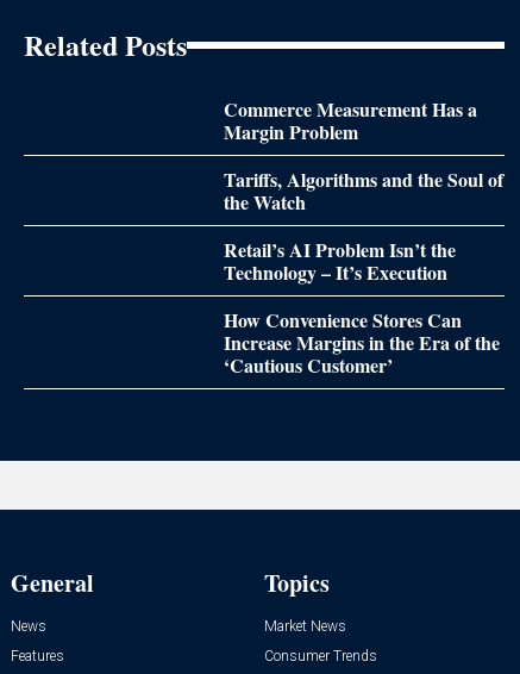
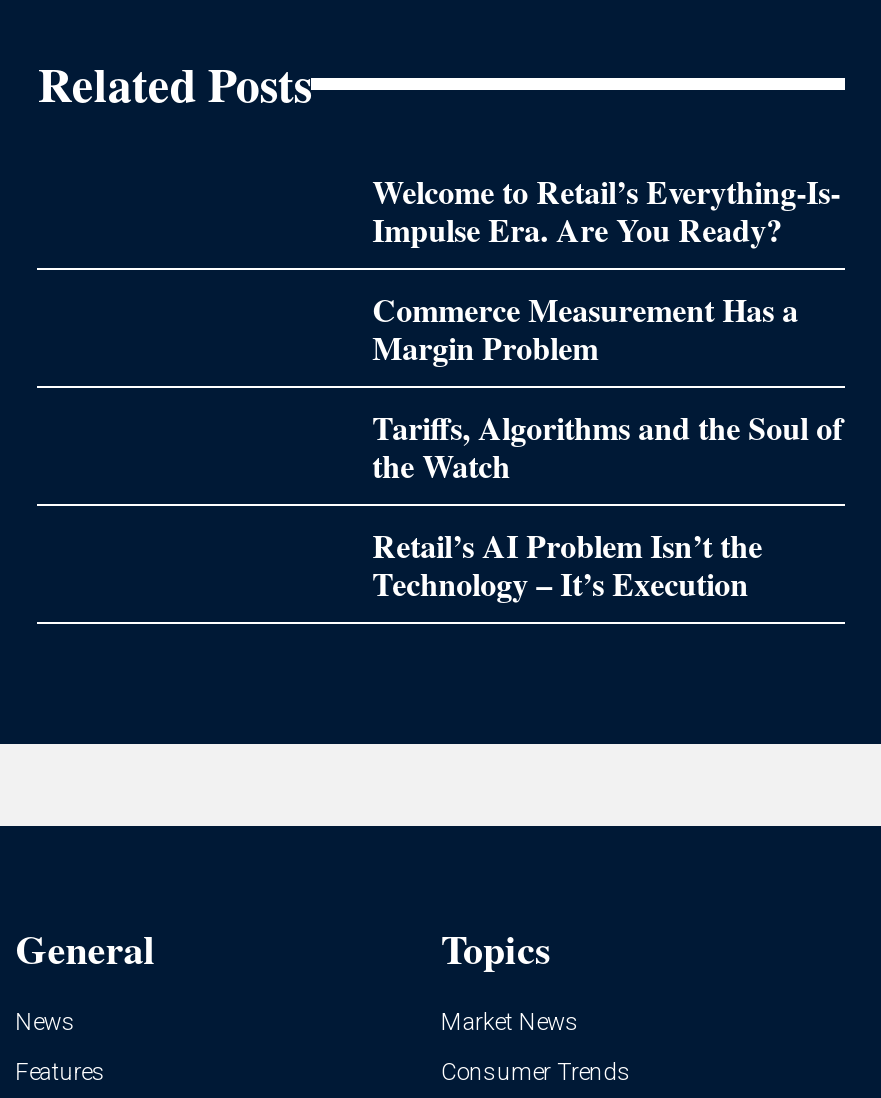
+ Welcome to Retail’s Everything-Is-
+ Impulse Era. Are You Ready?

moved down: Commerce Measurement Has a | Margin Problem | Tariffs, Algorithms and the Soul of | the Watch | Retail’s AI Problem Isn’t the | Technology – It’s Execution

- How Convenience Stores Can
- Increase Margins in the Era of the
- ‘Cautious Customer’
